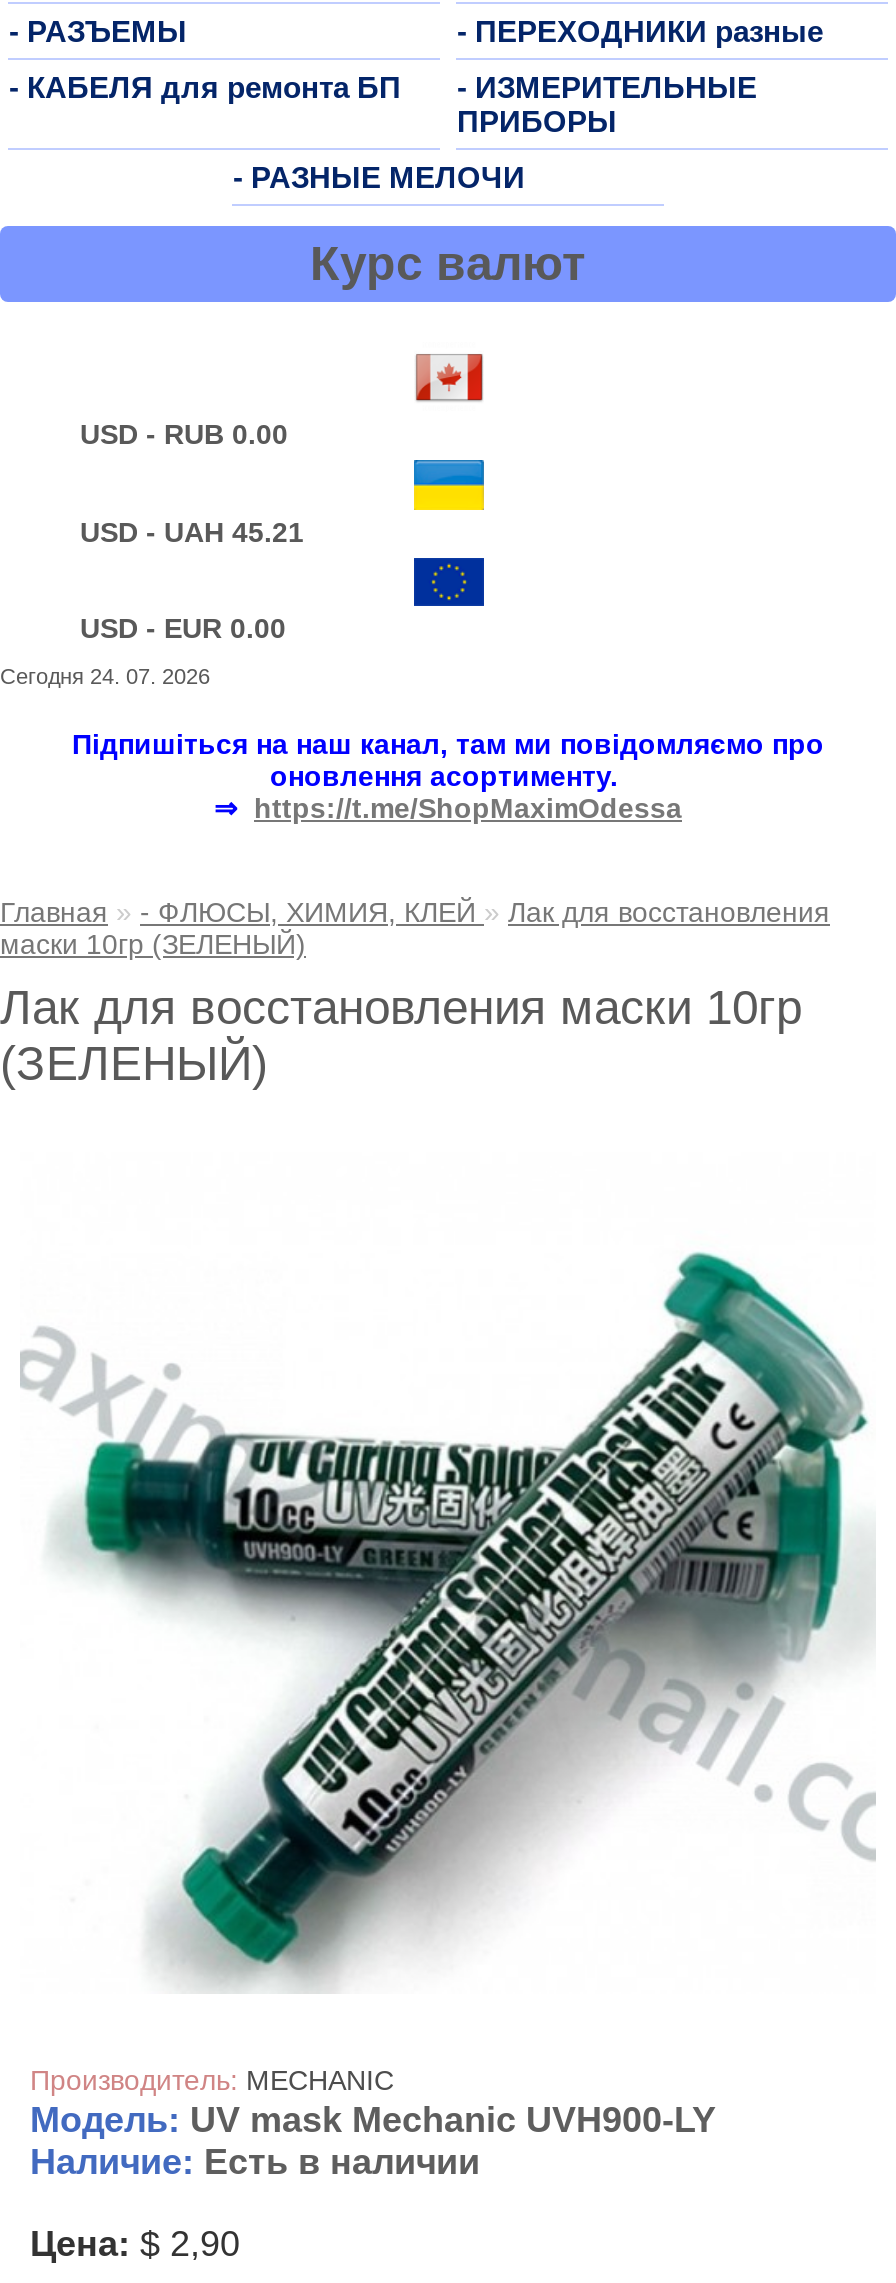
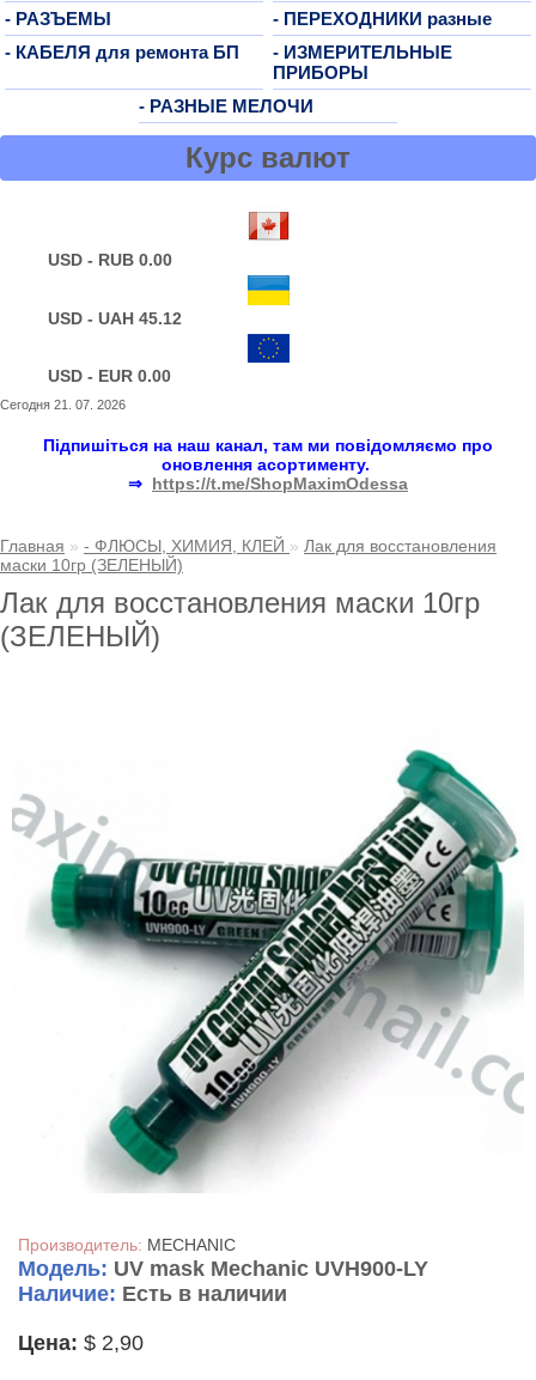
- USD - UAH 45.21
+ USD - UAH 45.12

- Сегодня 24. 07. 2026
+ Сегодня 21. 07. 2026
